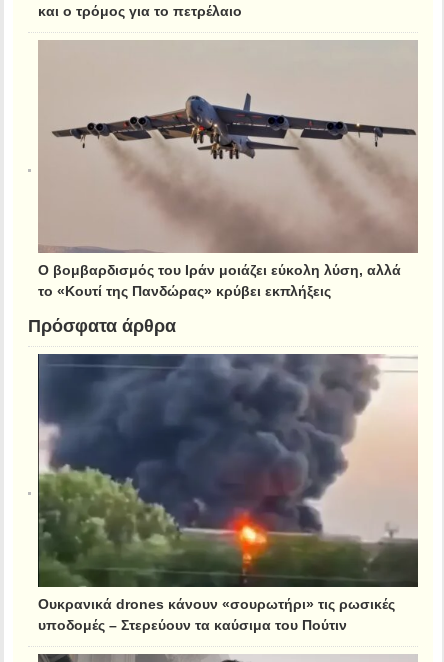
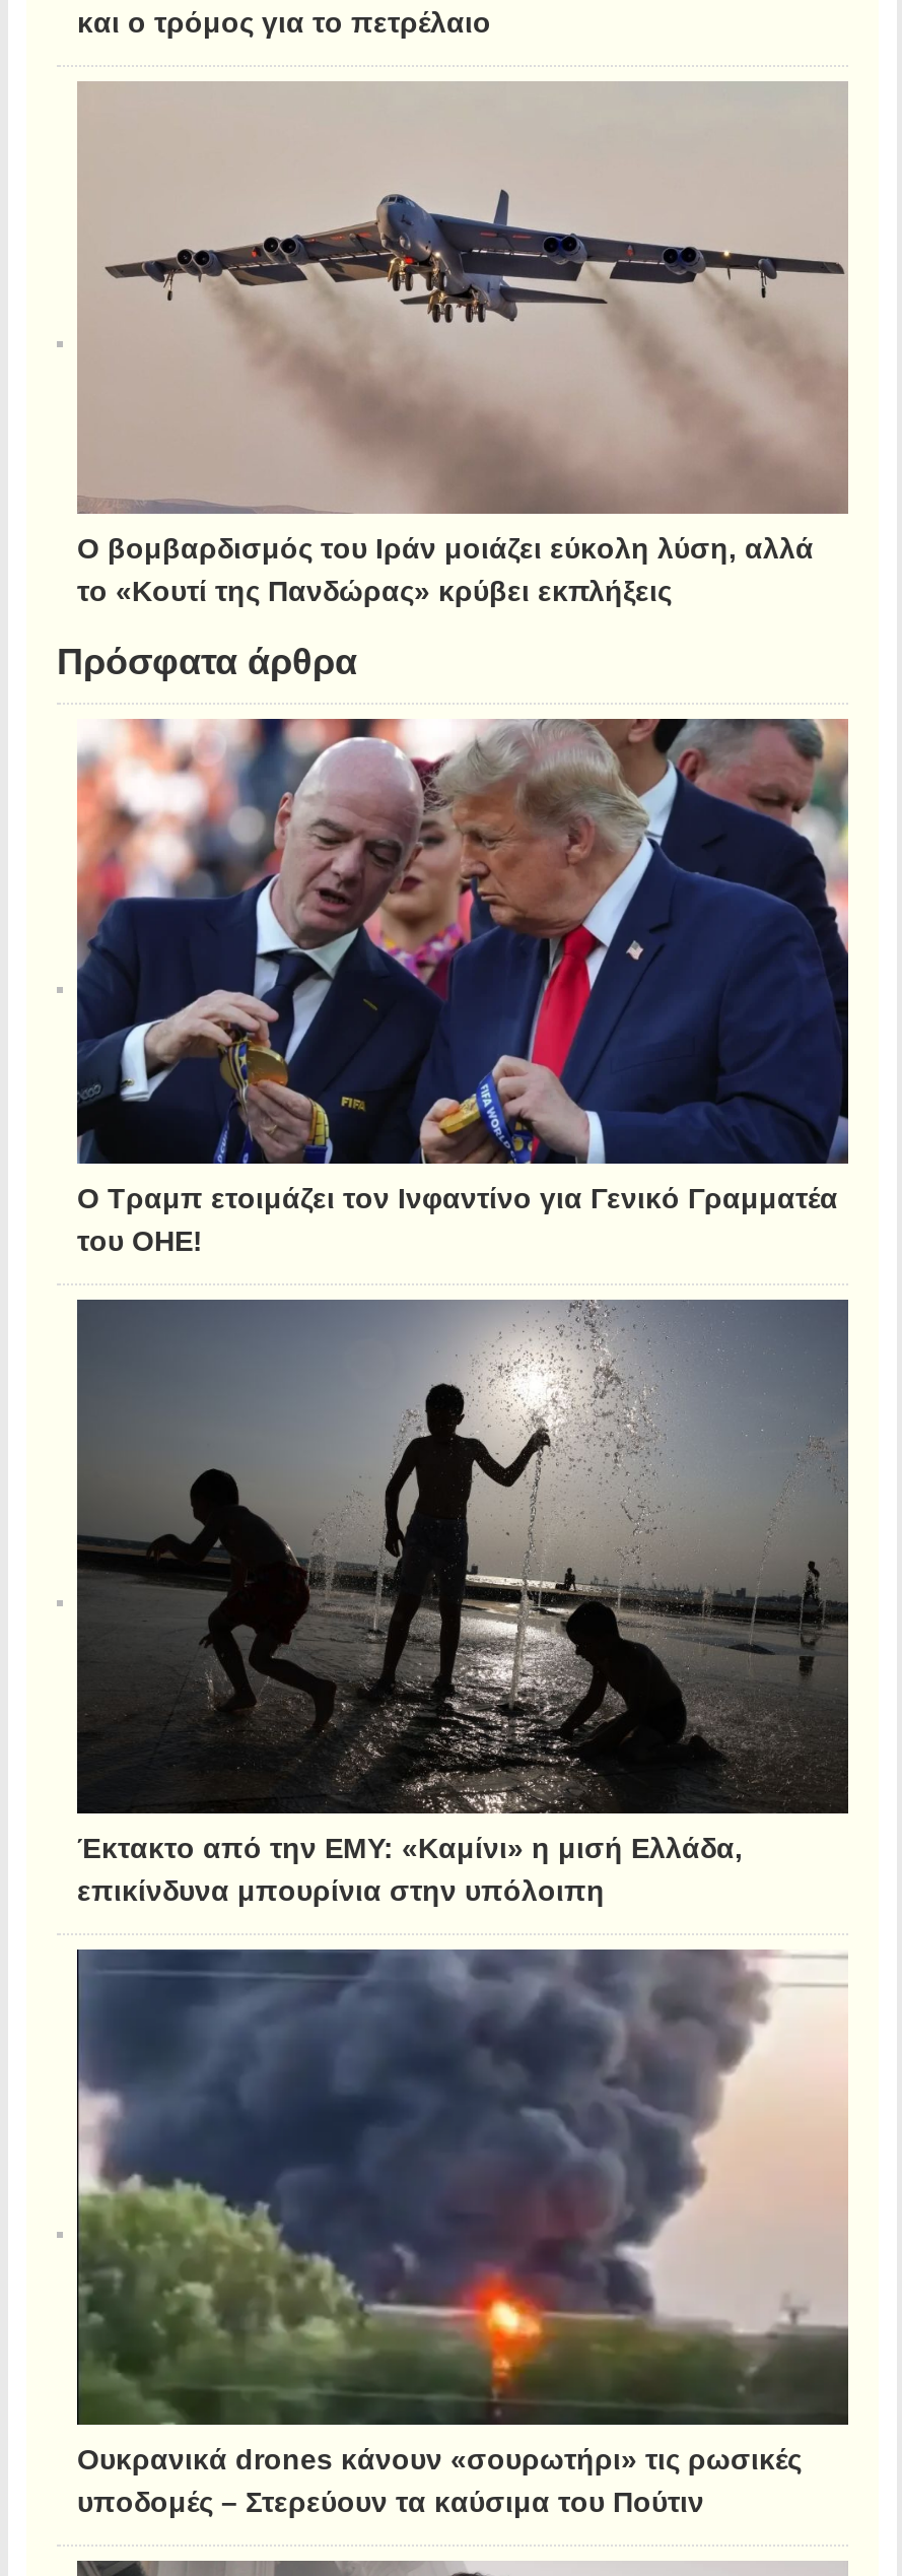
+ [image]
+ Ο Τραμπ ετοιμάζει τον Ινφαντίνο για Γενικό Γραμματέα
+ του ΟΗΕ!

+ [image]
+ Έκτακτο από την ΕΜΥ: «Καμίνι» η μισή Ελλάδα,
+ επικίνδυνα μπουρίνια στην υπόλοιπη
